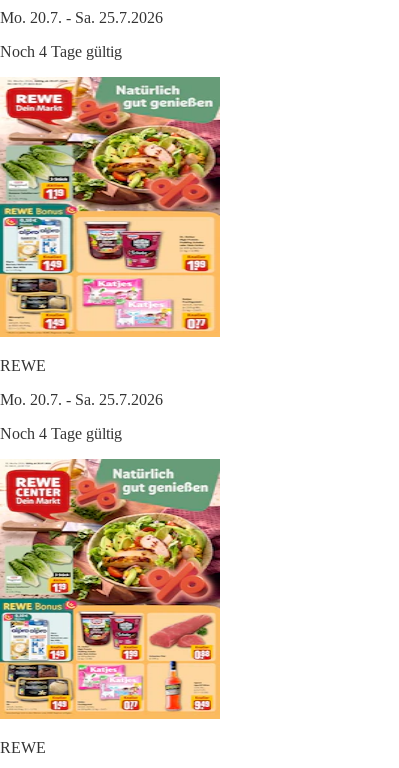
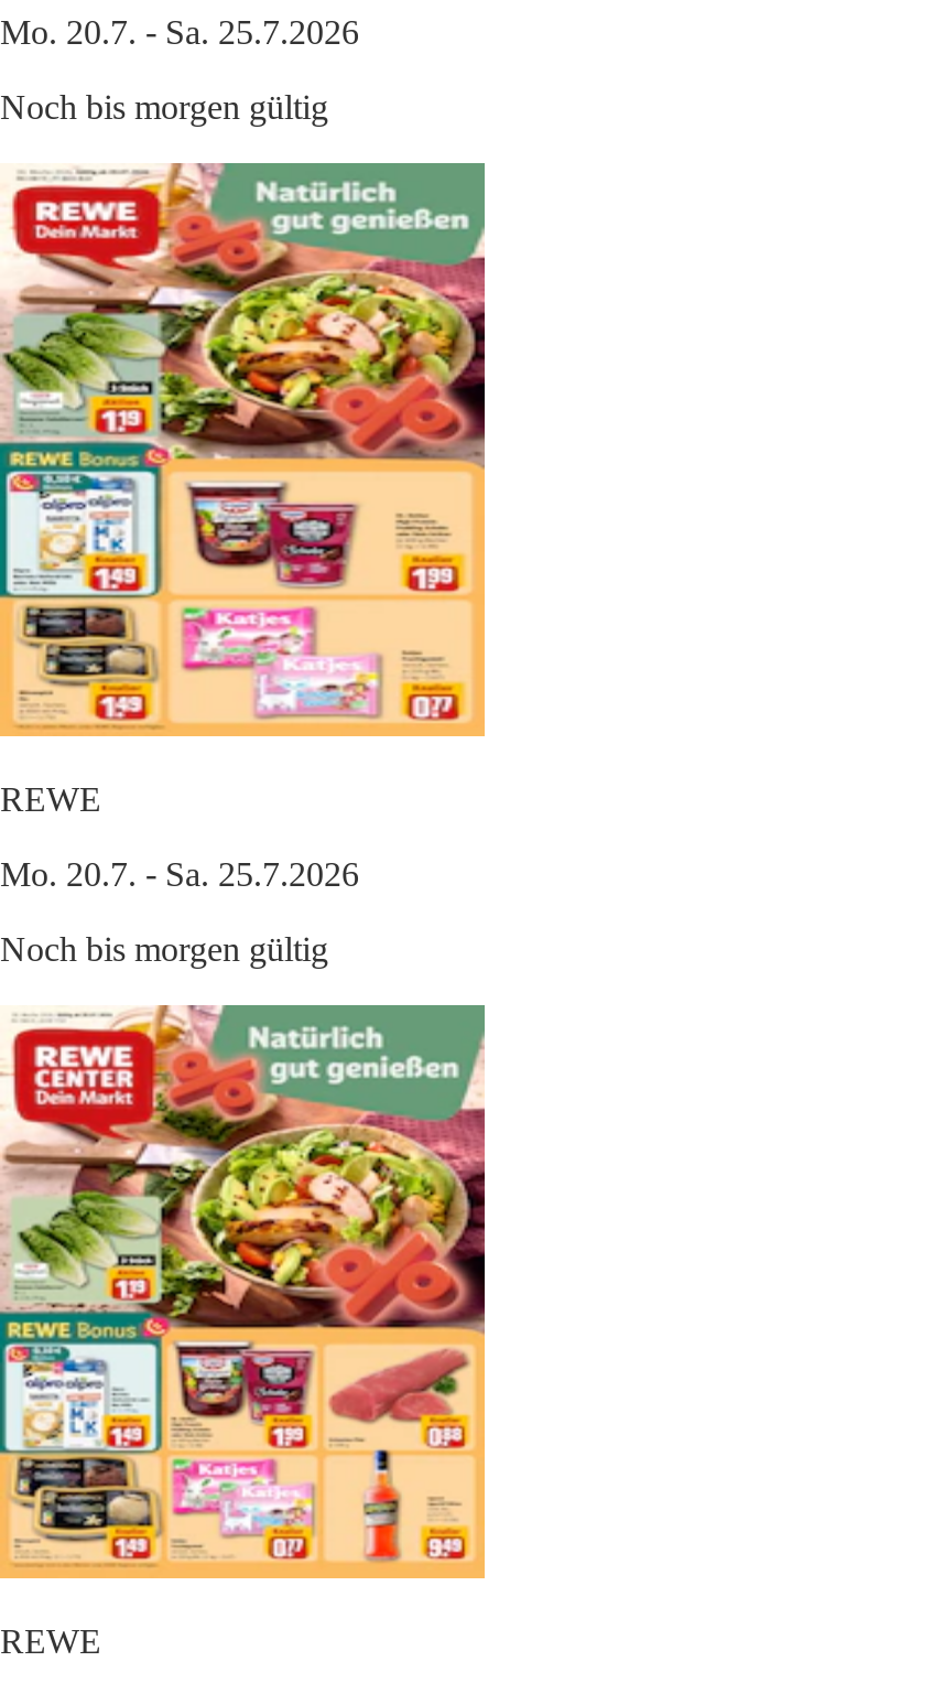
- Noch 4 Tage gültig
+ Noch bis morgen gültig

- Noch 4 Tage gültig
+ Noch bis morgen gültig
